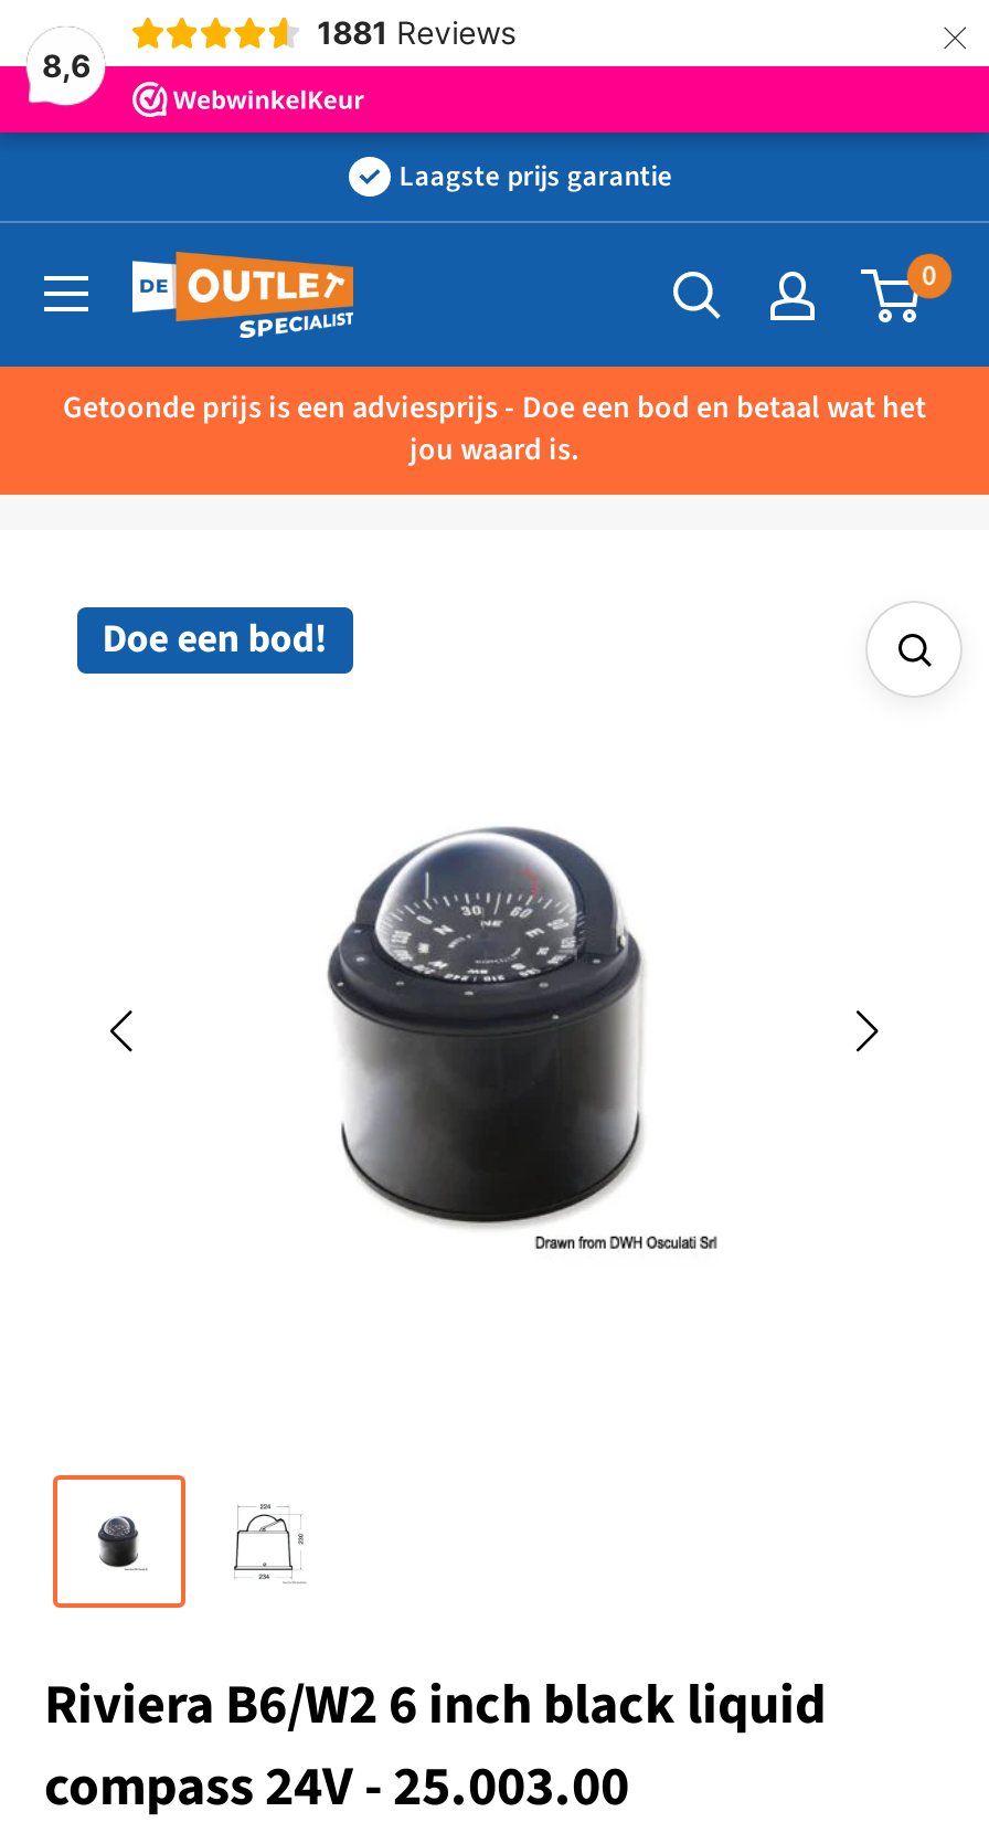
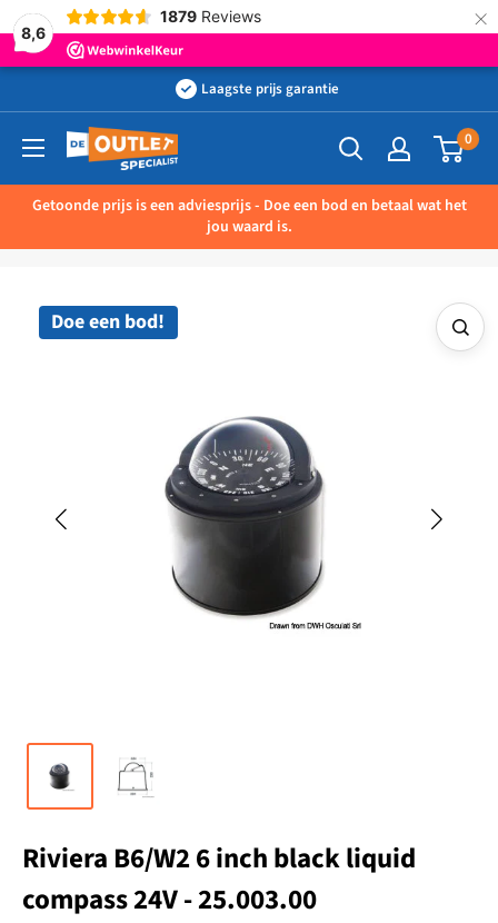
- 1881 Reviews
+ 1879 Reviews
